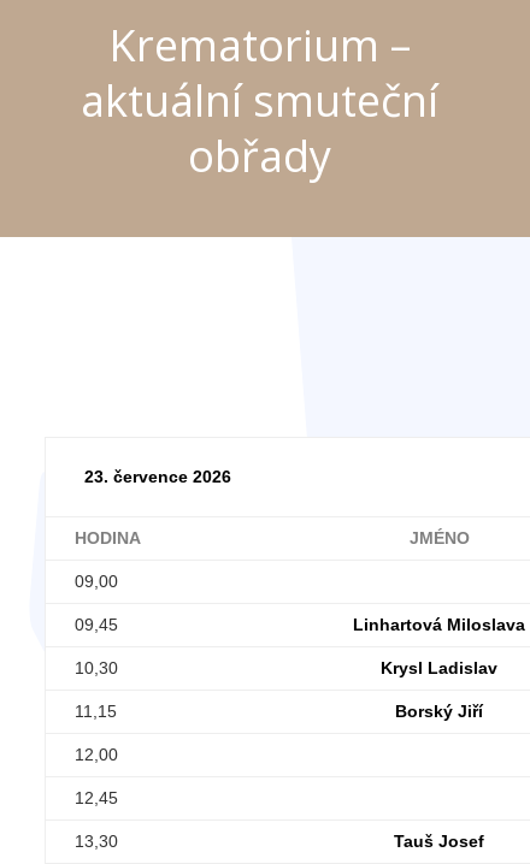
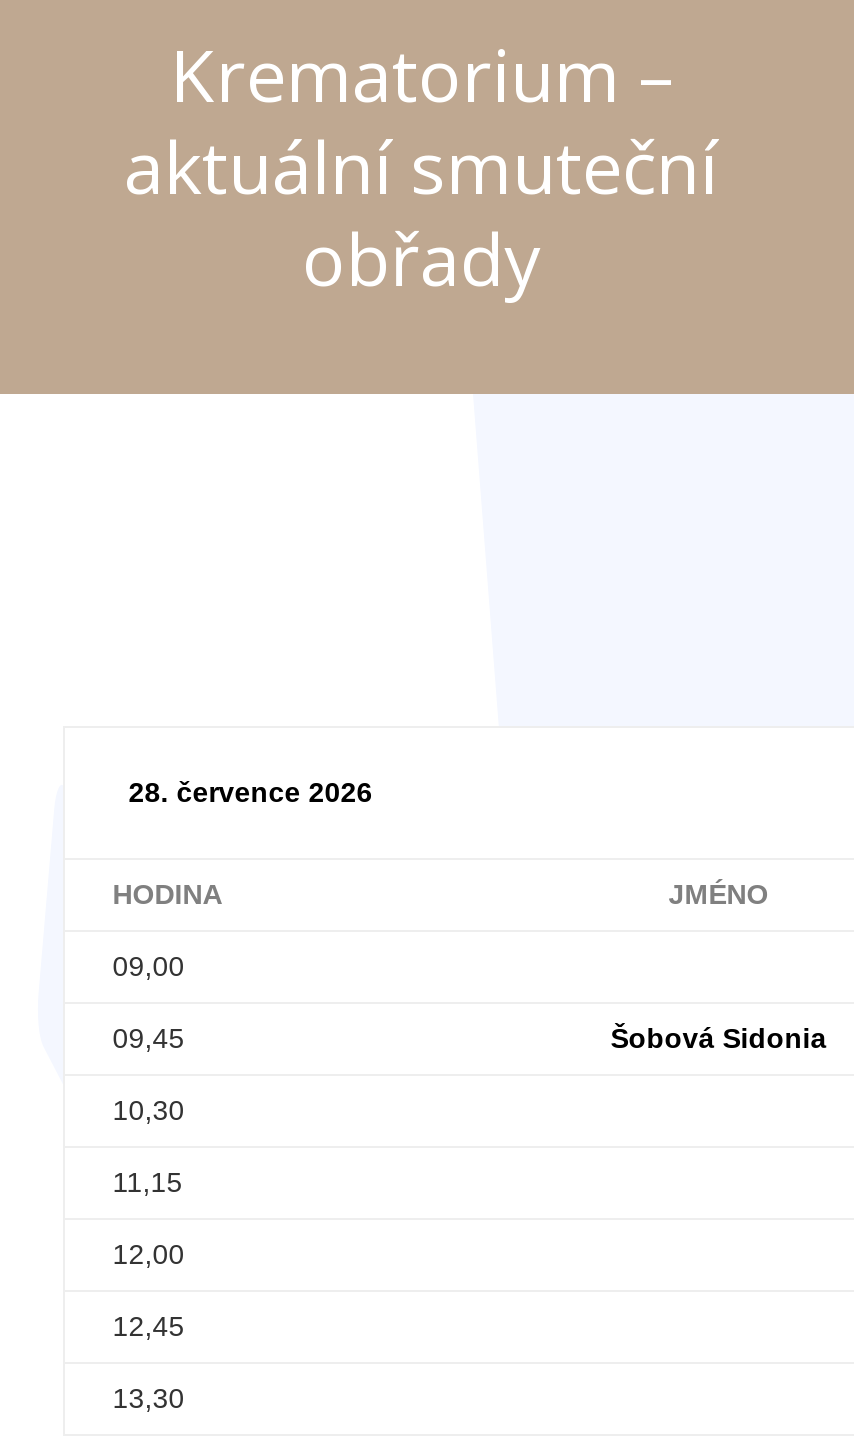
- 23. července 2026
+ 28. července 2026

- Linhartová Miloslava
+ Šobová Sidonia

- Krysl Ladislav

- Borský Jiří

- Tauš Josef
